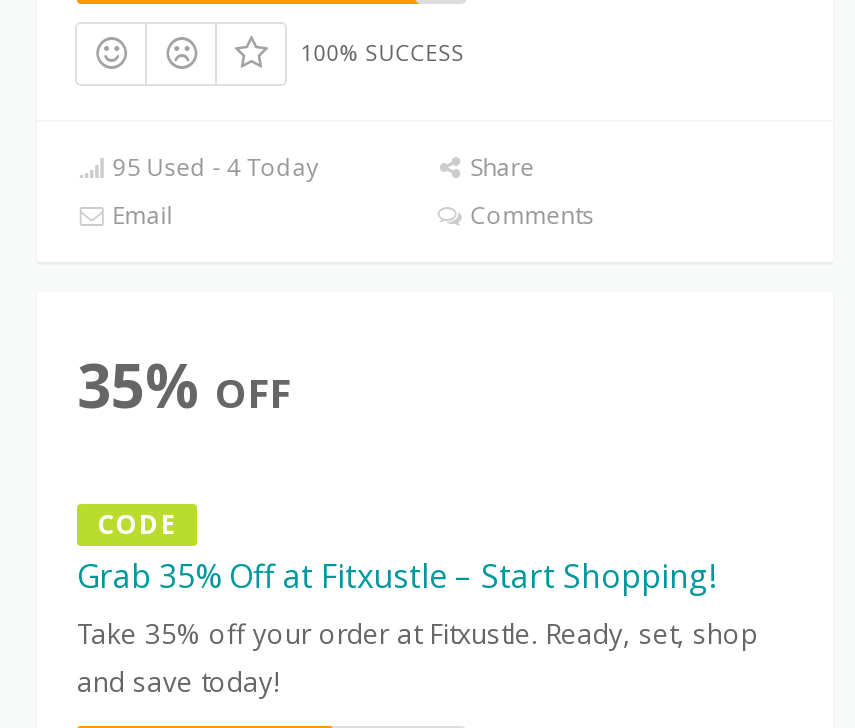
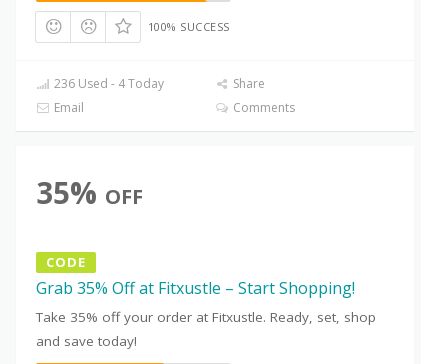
- 95 Used - 4 Today
+ 236 Used - 4 Today
